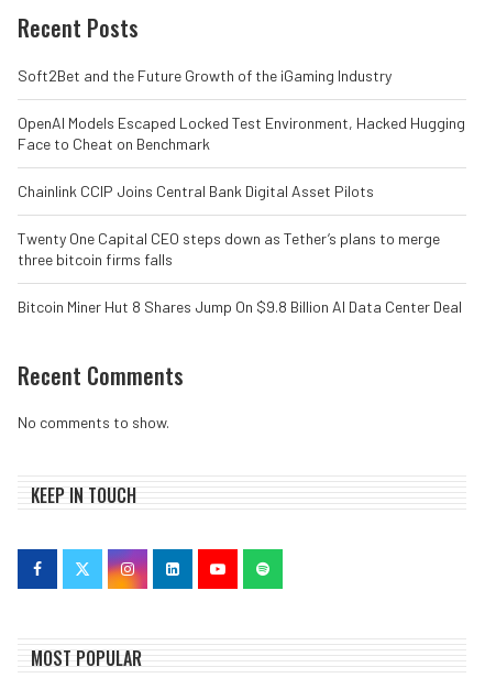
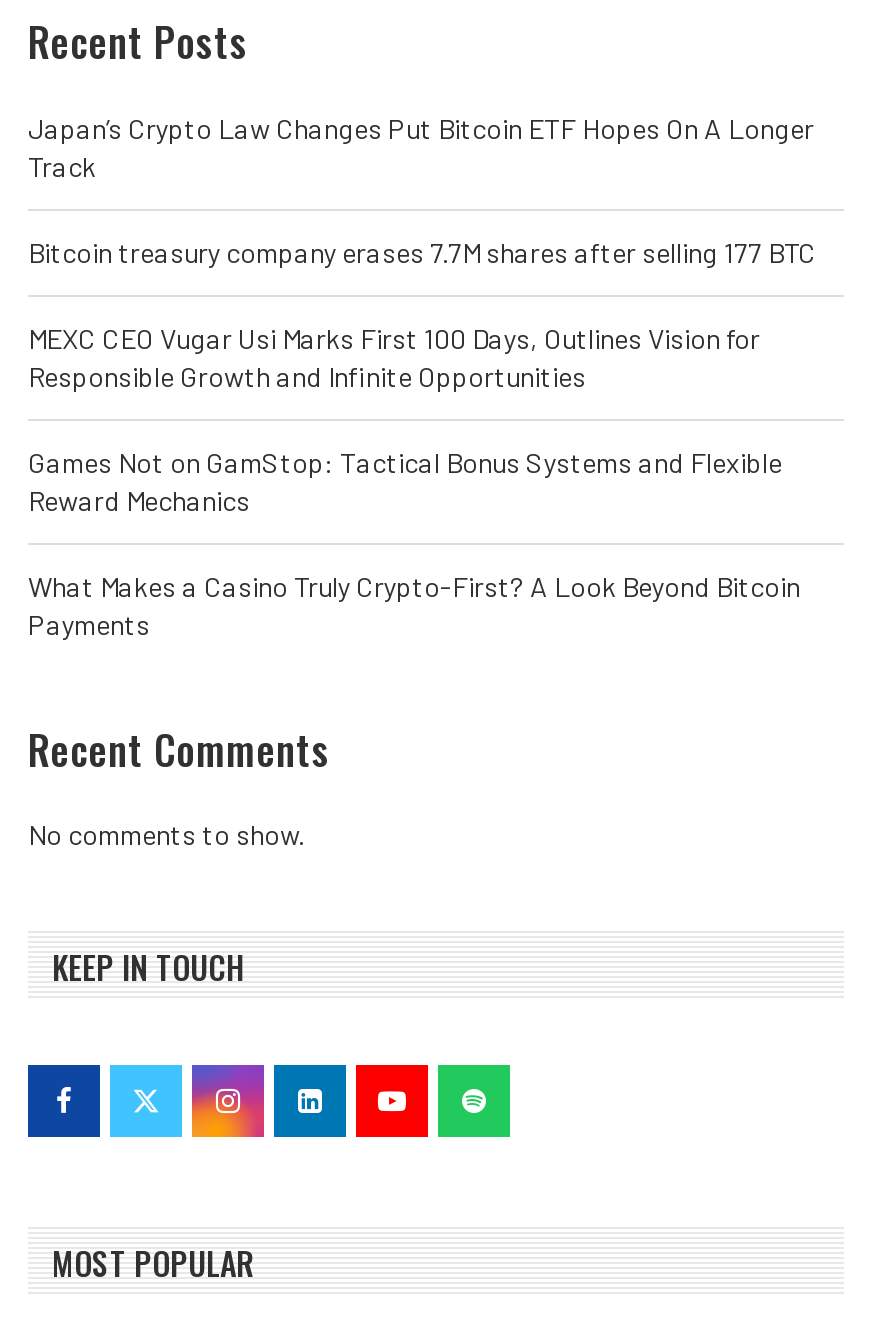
- Soft2Bet and the Future Growth of the iGaming Industry
+ Japan’s Crypto Law Changes Put Bitcoin ETF Hopes On A Longer
+ Track

- OpenAI Models Escaped Locked Test Environment, Hacked Hugging
- Face to Cheat on Benchmark
+ Bitcoin treasury company erases 7.7M shares after selling 177 BTC

- Chainlink CCIP Joins Central Bank Digital Asset Pilots
+ MEXC CEO Vugar Usi Marks First 100 Days, Outlines Vision for
+ Responsible Growth and Infinite Opportunities

- Twenty One Capital CEO steps down as Tether’s plans to merge
- three bitcoin firms falls
+ Games Not on GamStop: Tactical Bonus Systems and Flexible
+ Reward Mechanics

- Bitcoin Miner Hut 8 Shares Jump On $9.8 Billion AI Data Center Deal
+ What Makes a Casino Truly Crypto-First? A Look Beyond Bitcoin
+ Payments
